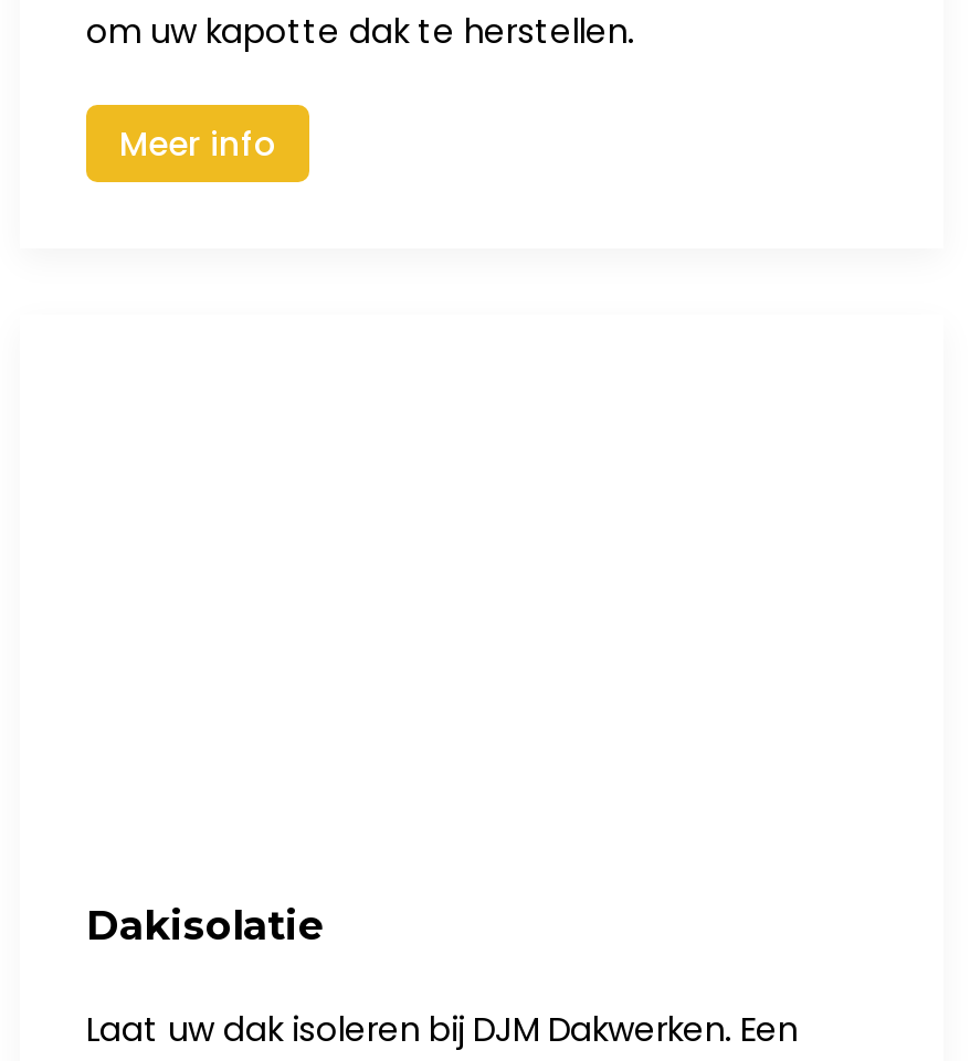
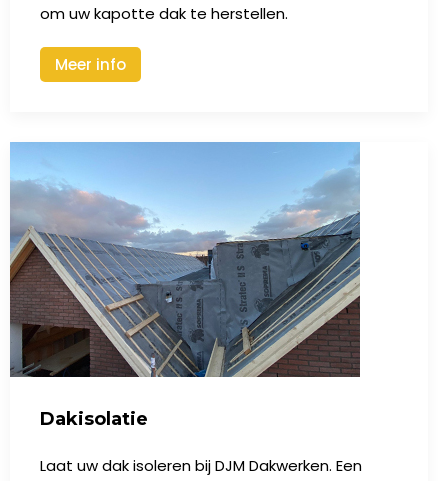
+ [image]
